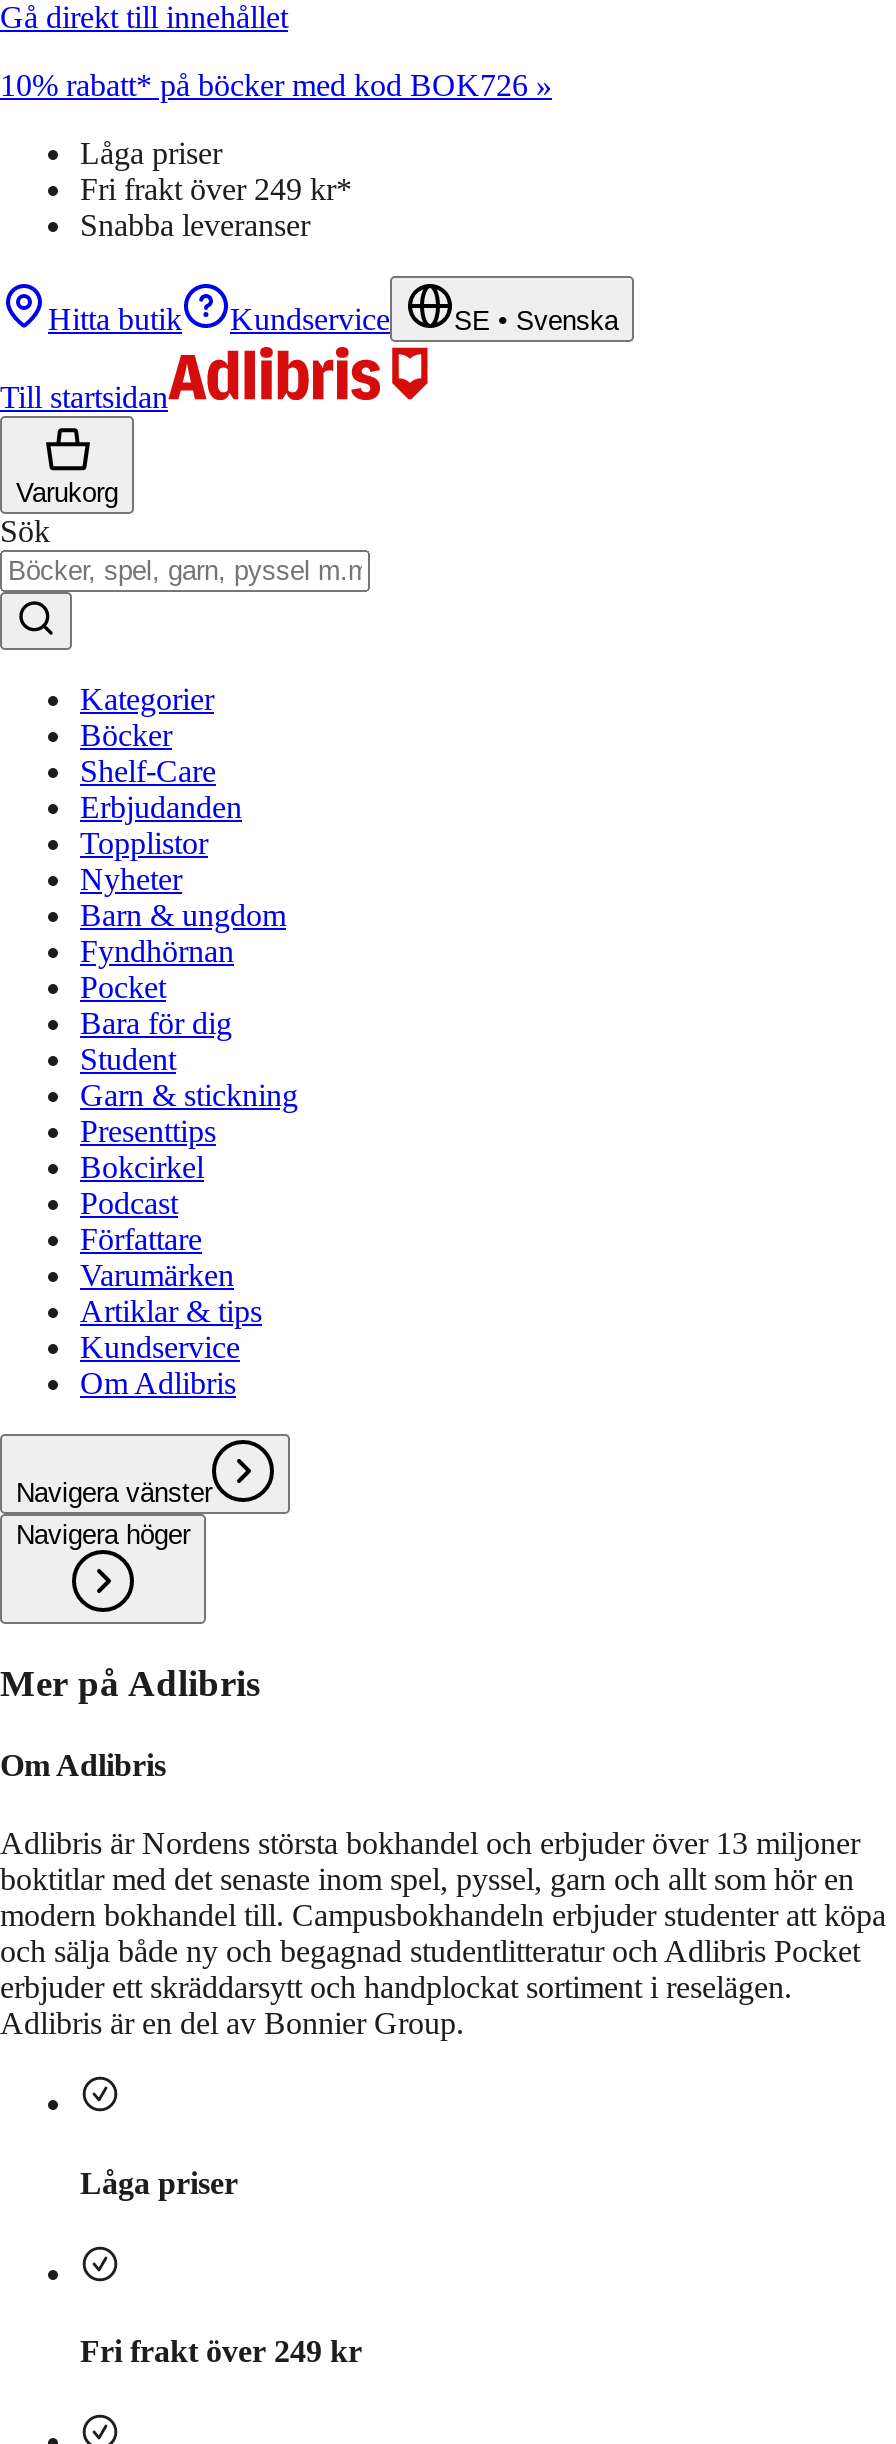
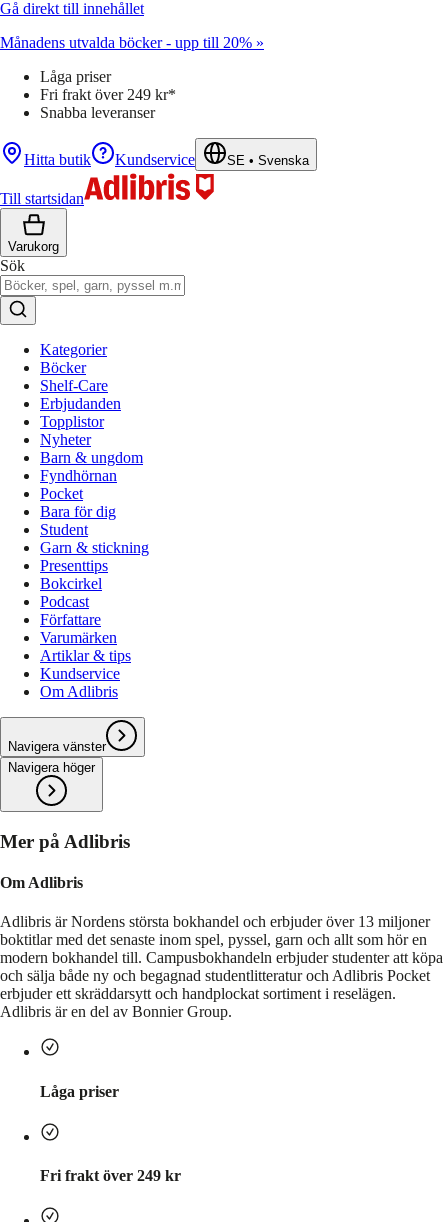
- 10% rabatt* på böcker med kod BOK726 »
+ Månadens utvalda böcker - upp till 20% »
